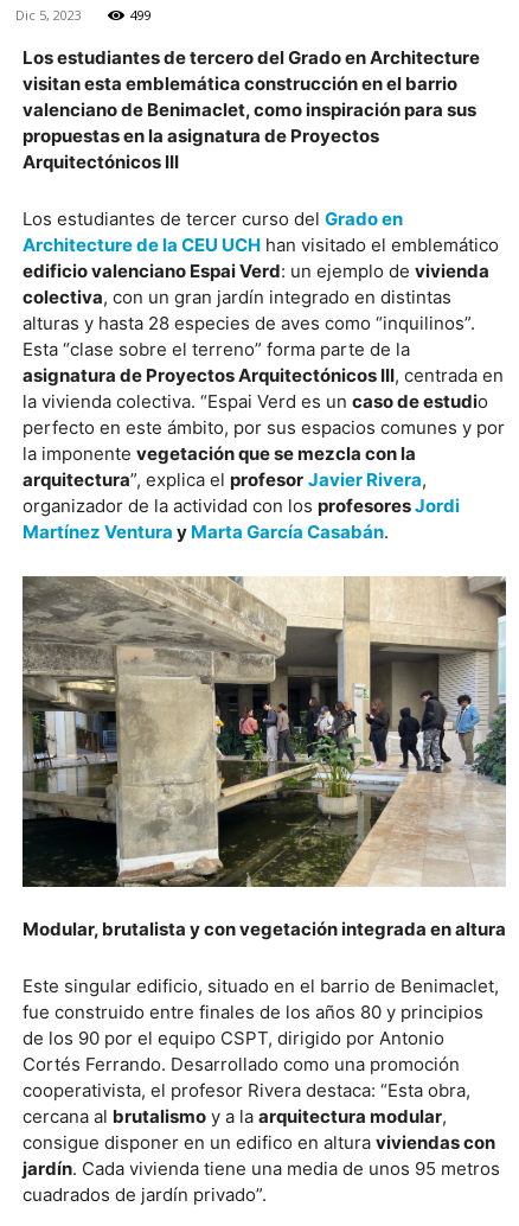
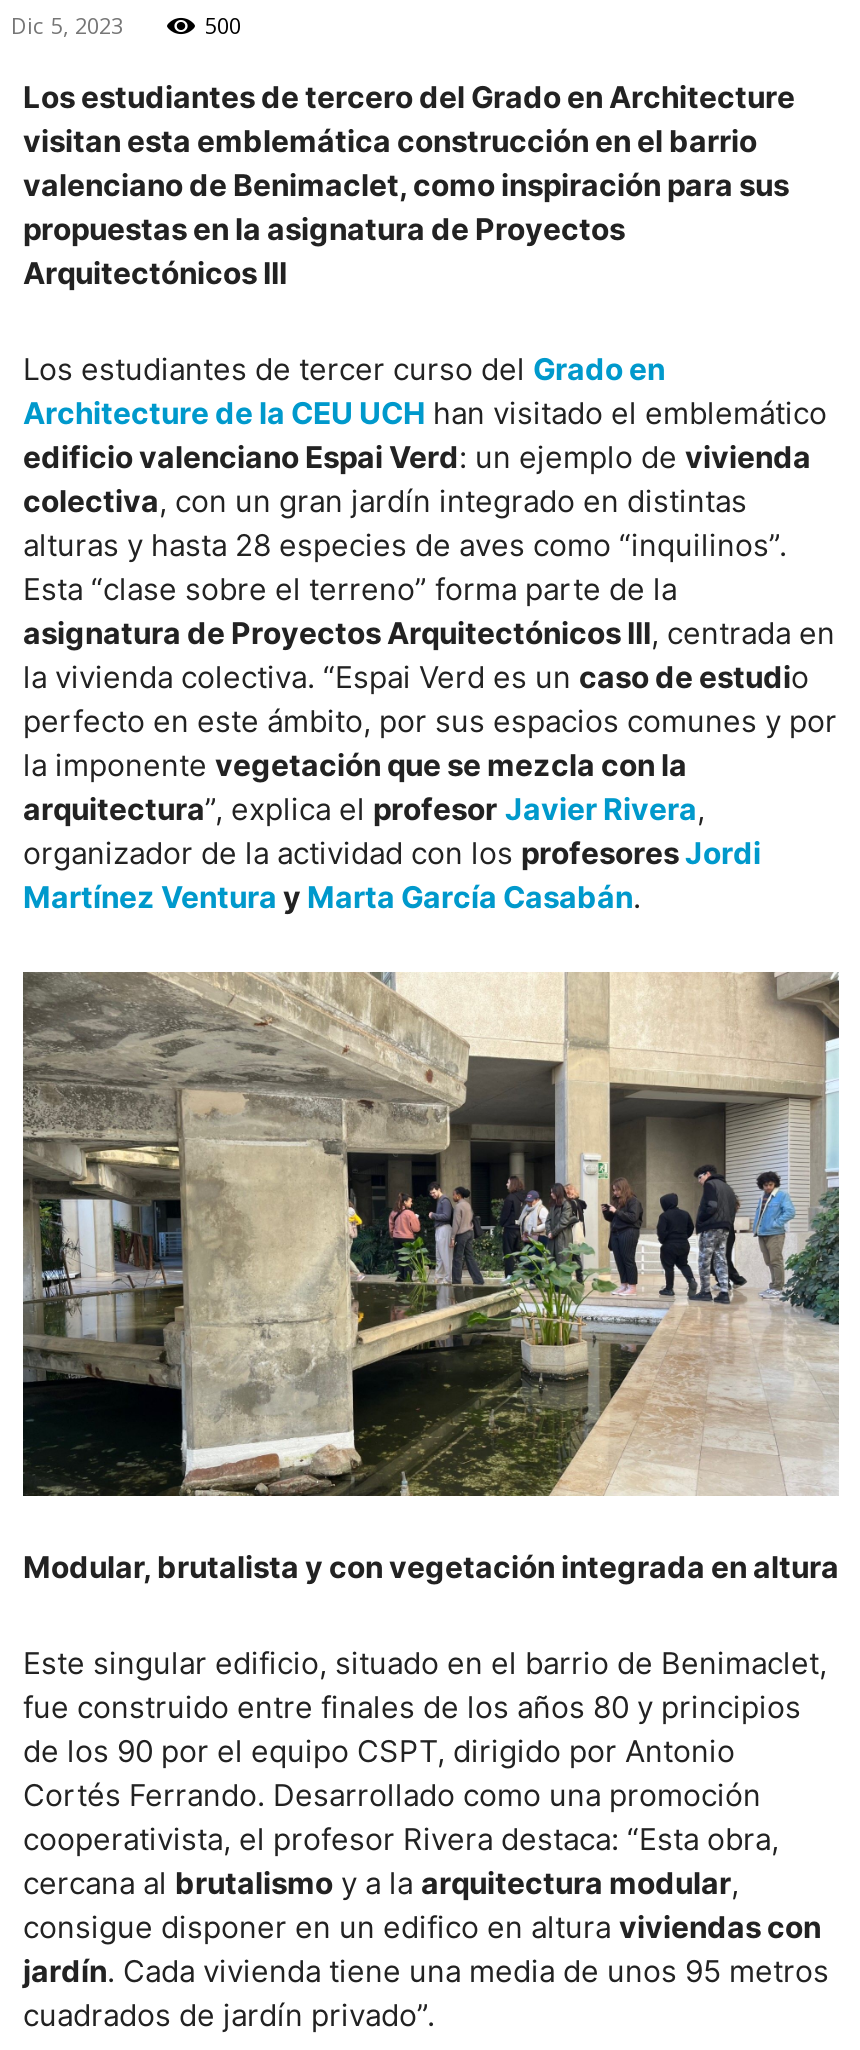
- 499
+ 500
